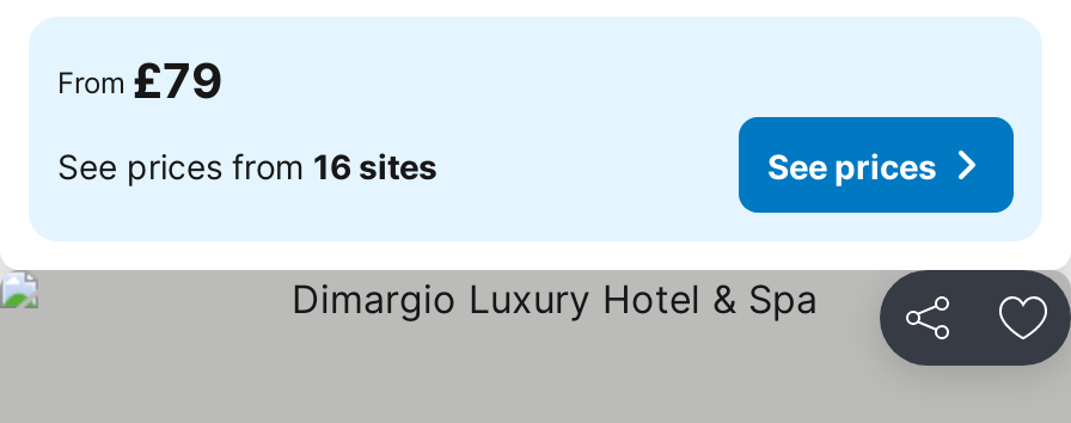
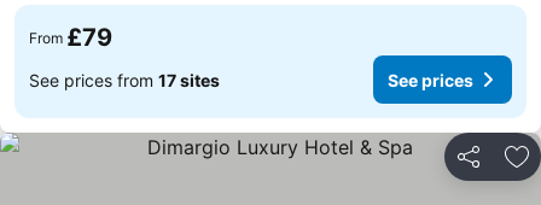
- See prices from 16 sites
+ See prices from 17 sites
